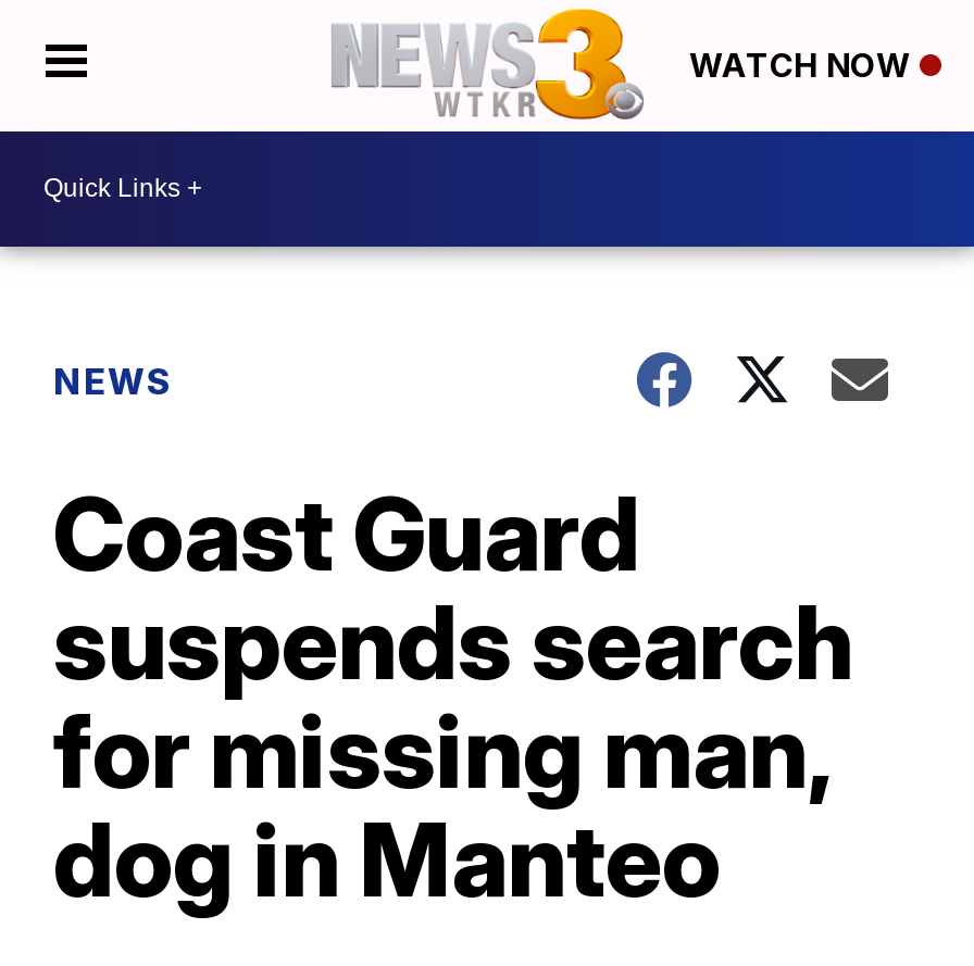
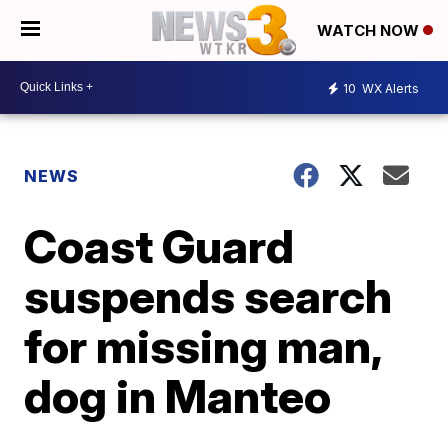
+ 10 WX Alerts
